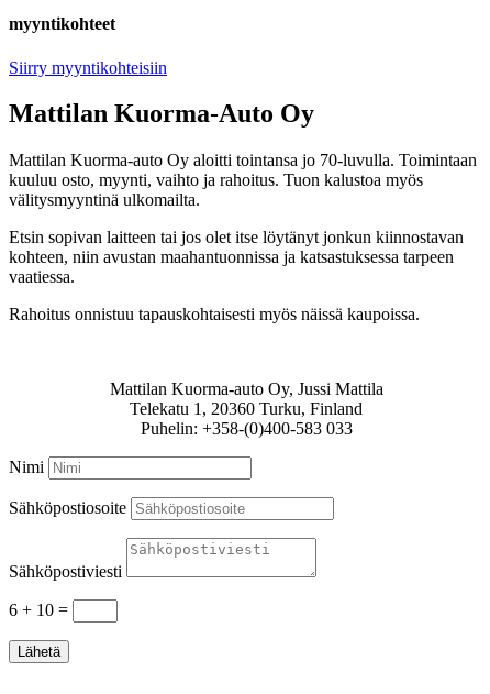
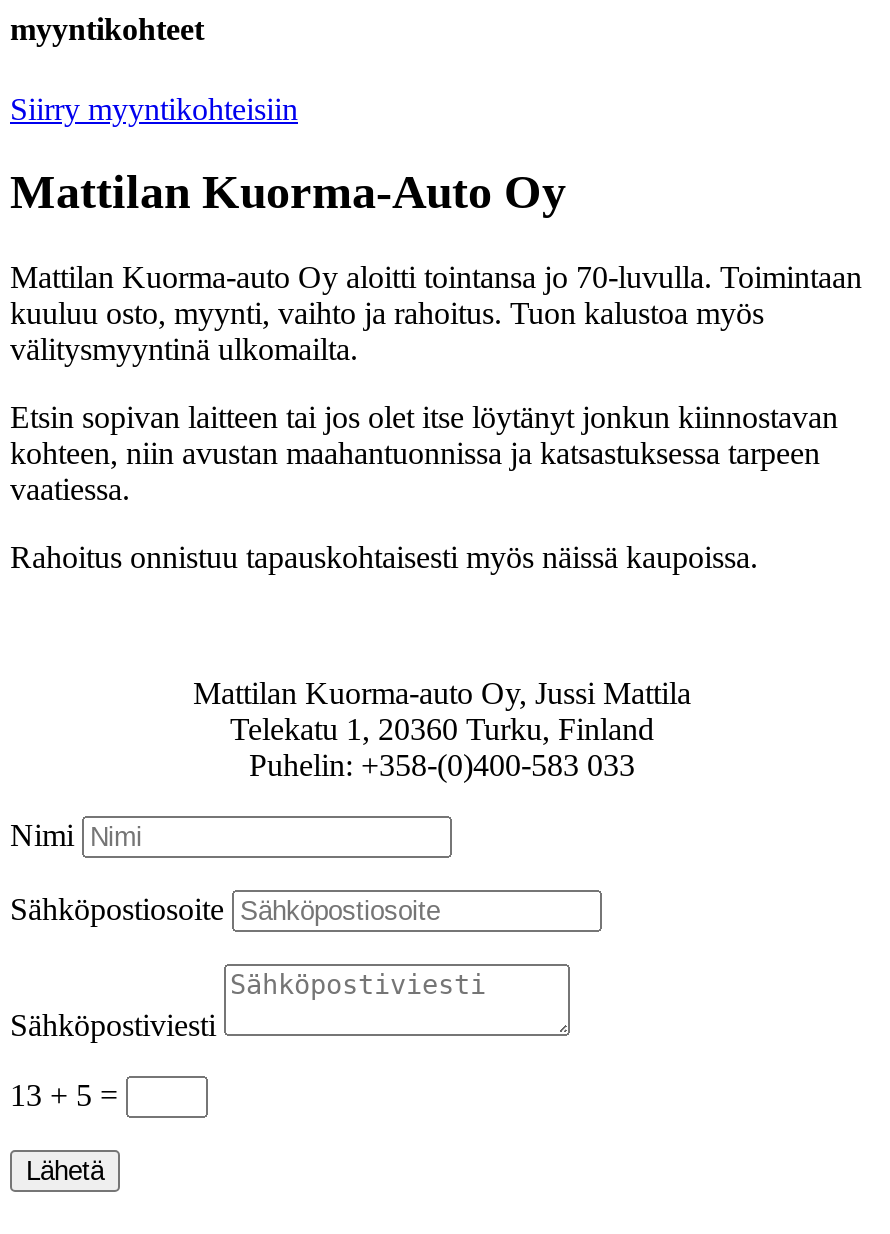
- 6 + 10 =
+ 13 + 5 =
